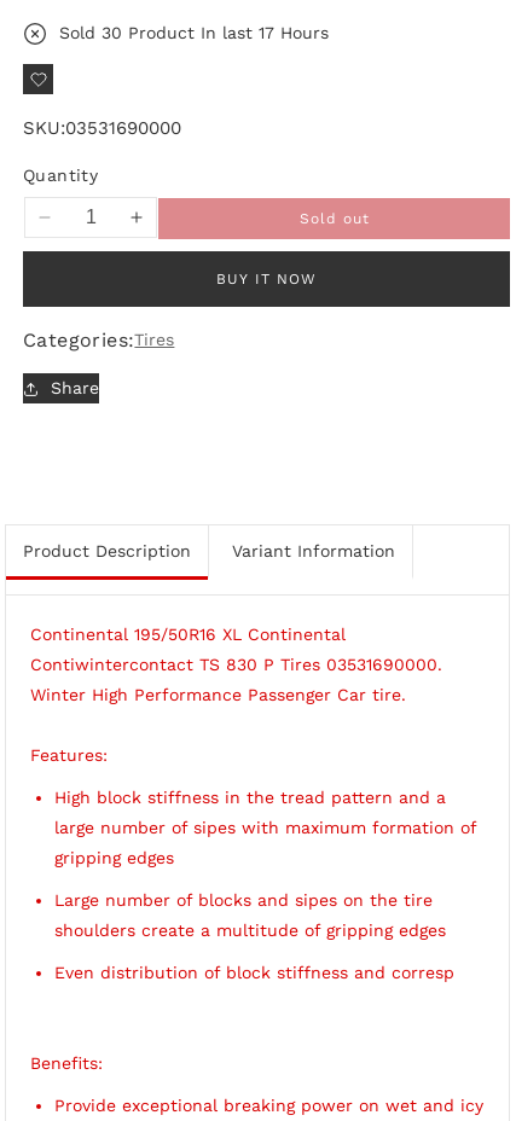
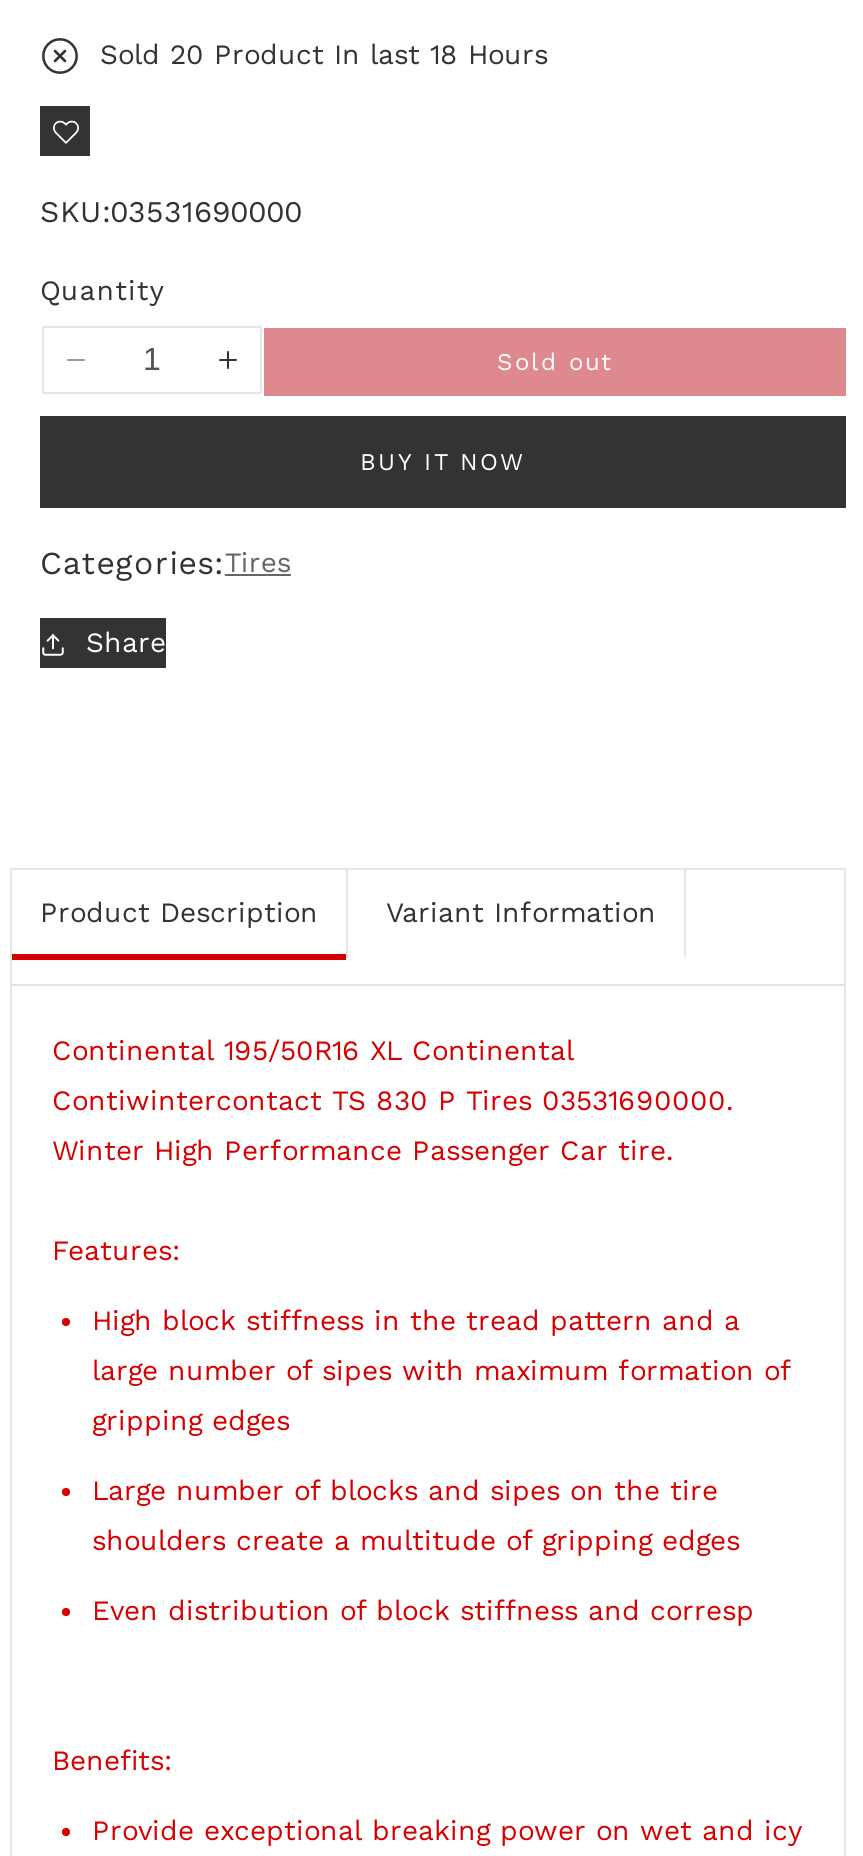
- Sold 30 Product In last 17 Hours
+ Sold 20 Product In last 18 Hours
